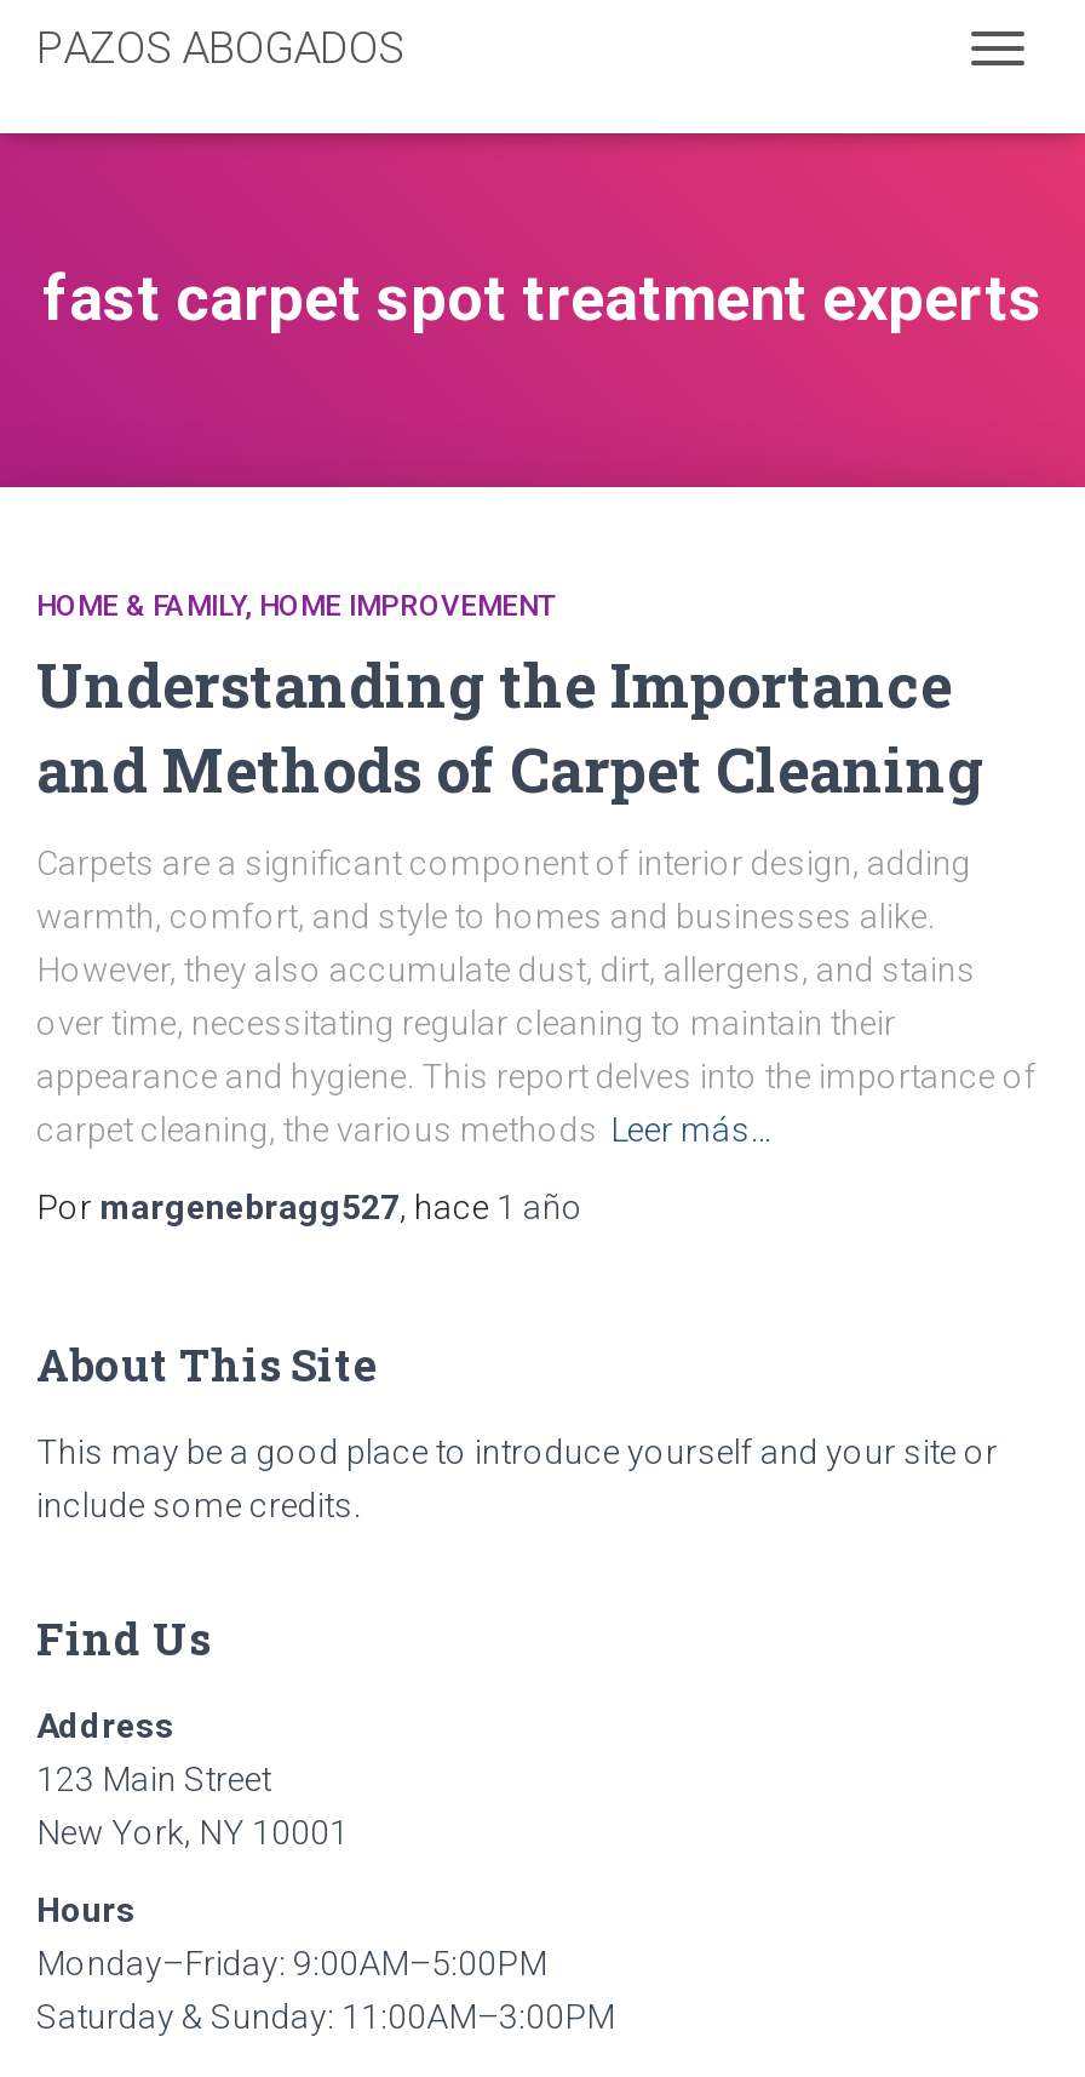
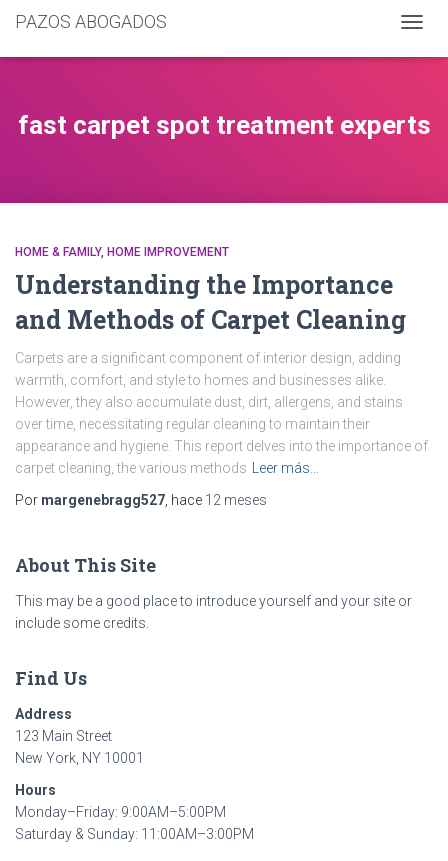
- Por margenebragg527, hace 1 año
+ Por margenebragg527, hace 12 meses
